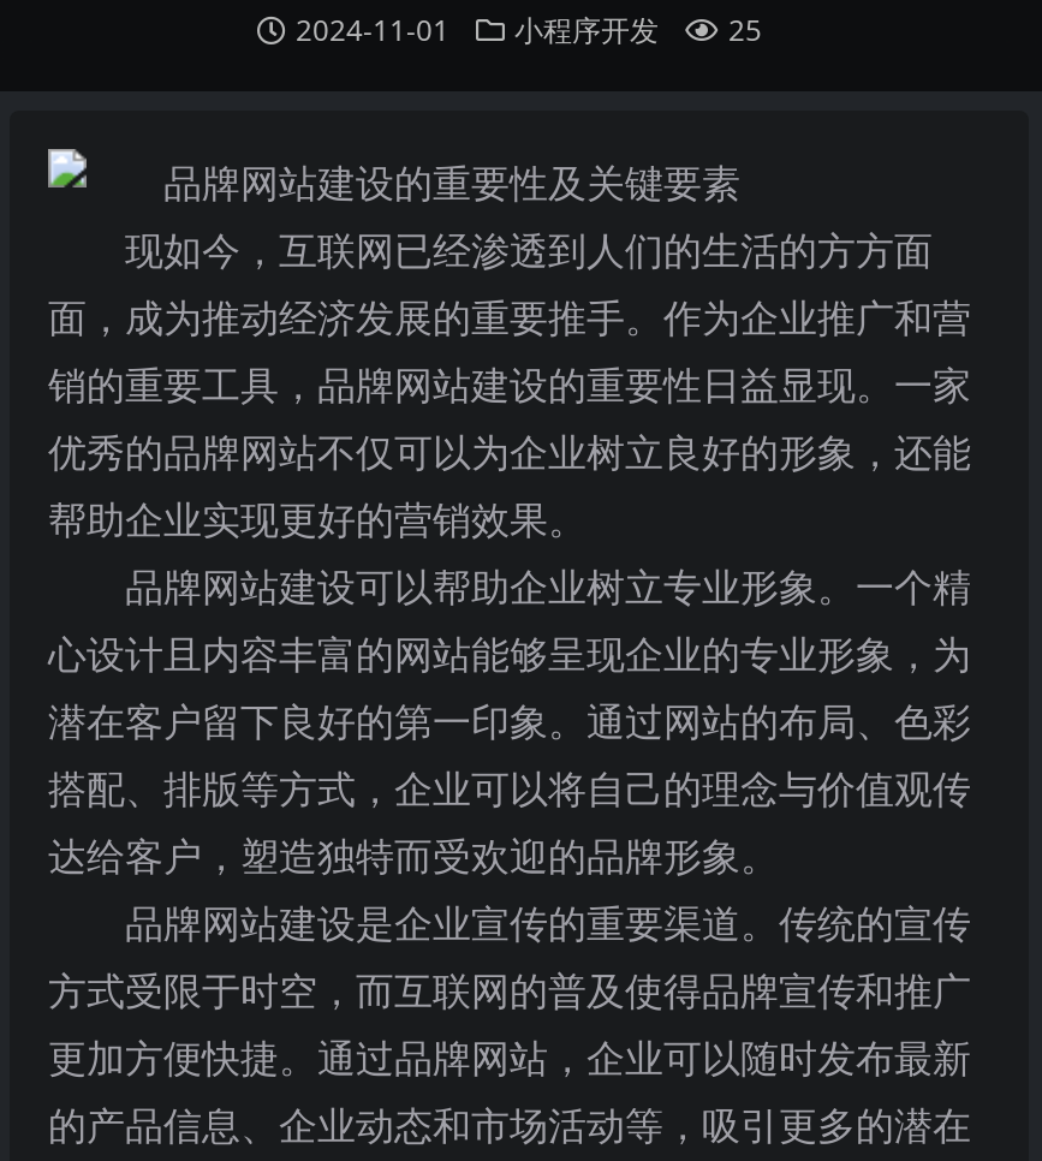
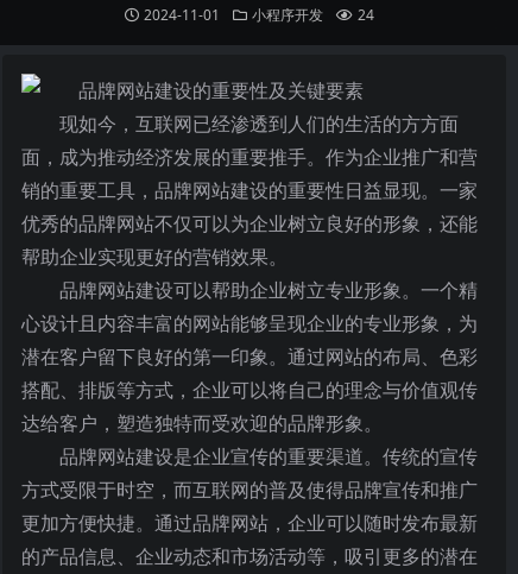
- 2024-11-01 小程序开发 25
+ 2024-11-01 小程序开发 24
